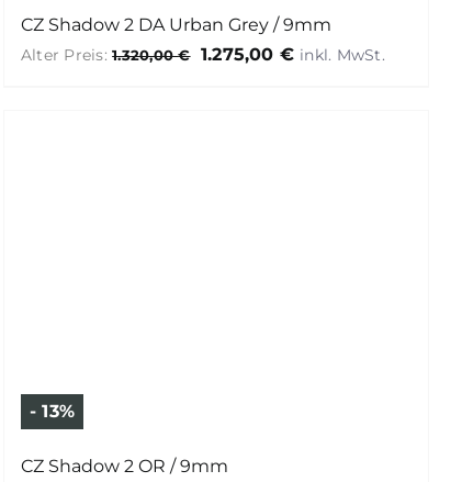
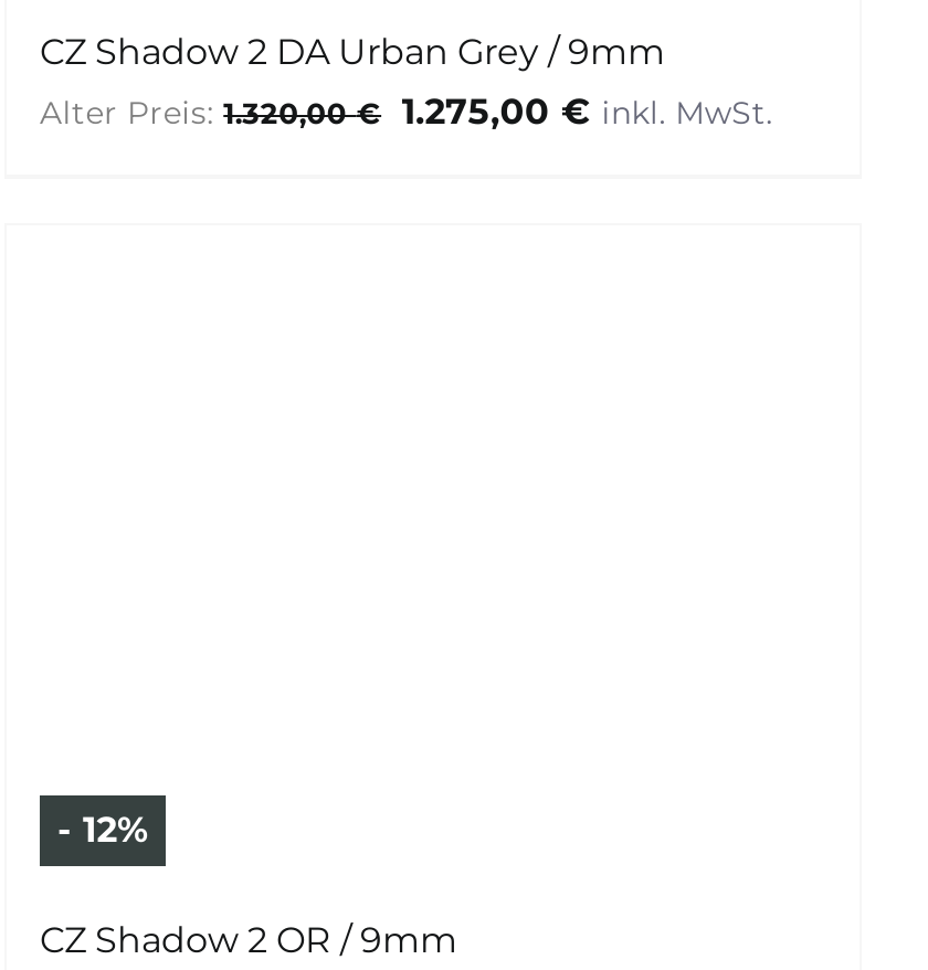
- - 13%
+ - 12%
